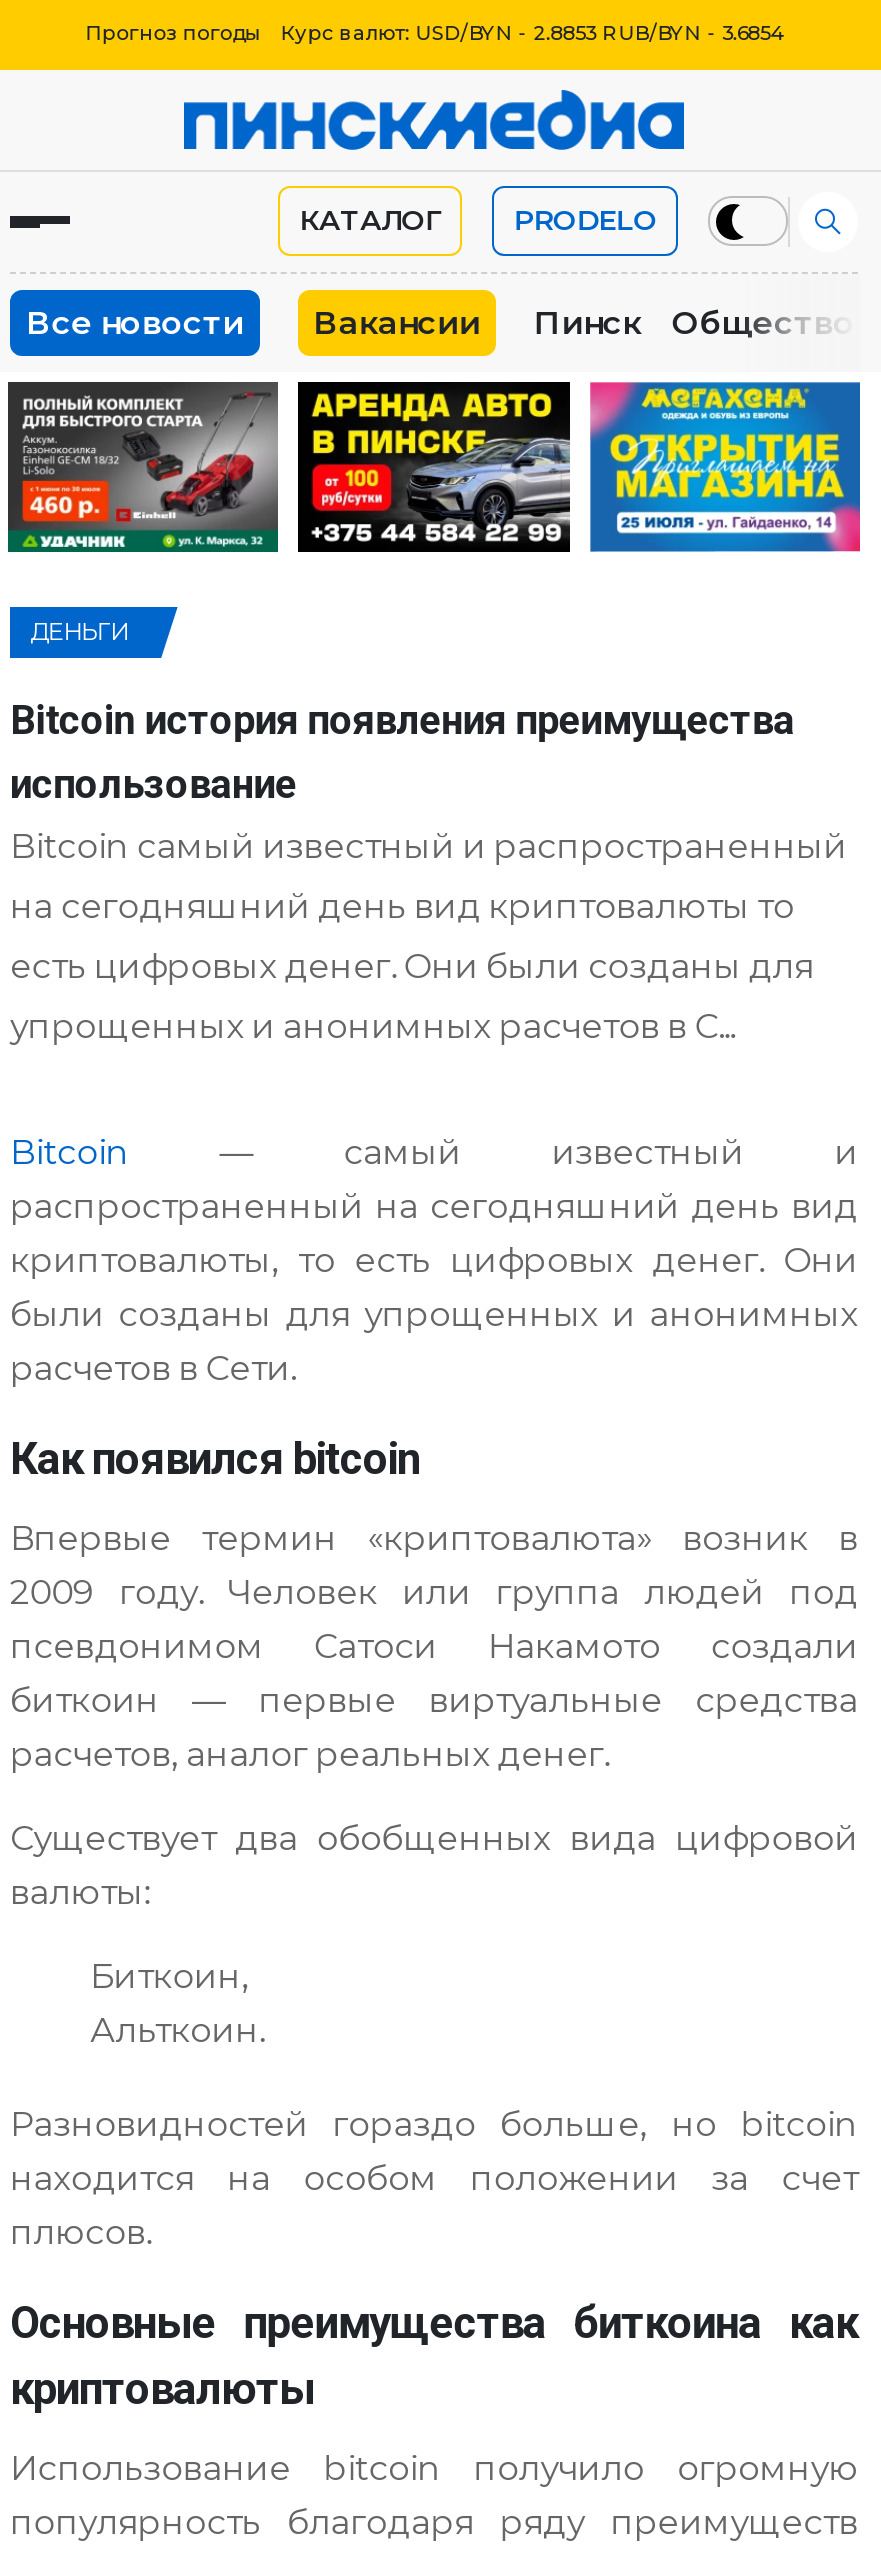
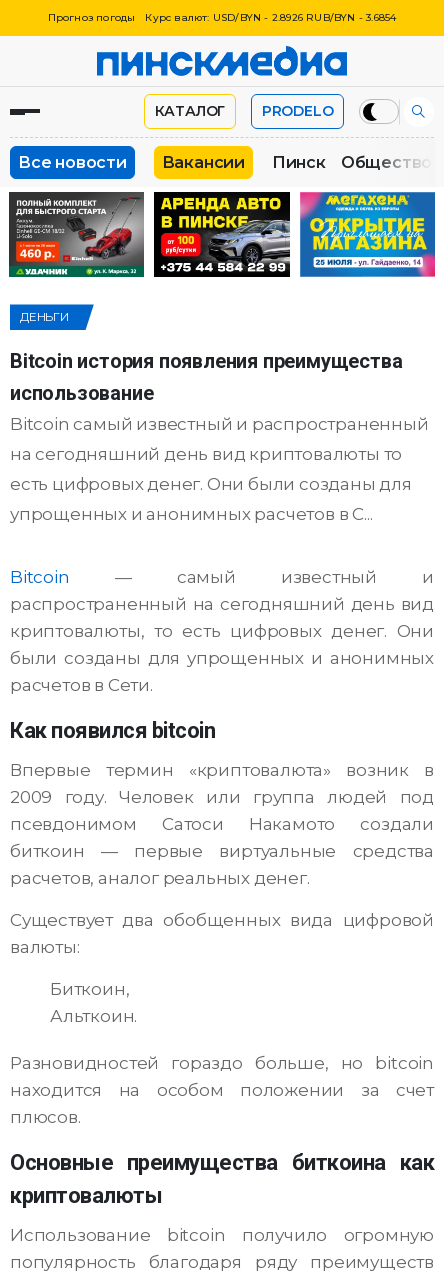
- Курс валют: USD/BYN - 2.8853 RUB/BYN - 3.6854
+ Курс валют: USD/BYN - 2.8926 RUB/BYN - 3.6854
